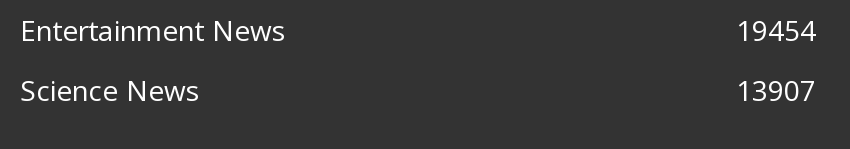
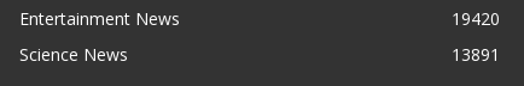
- 19454
+ 19420

- 13907
+ 13891
